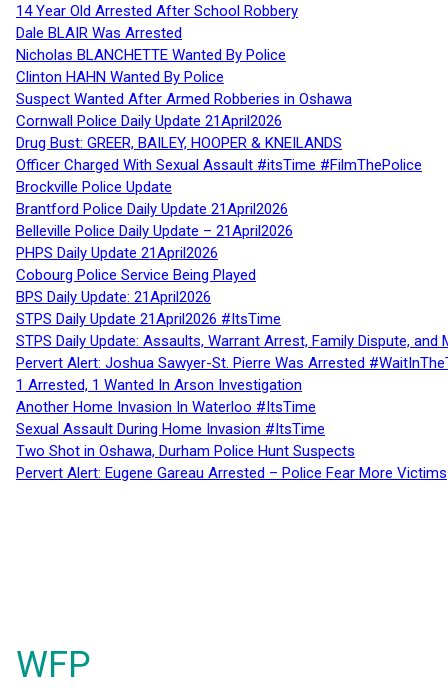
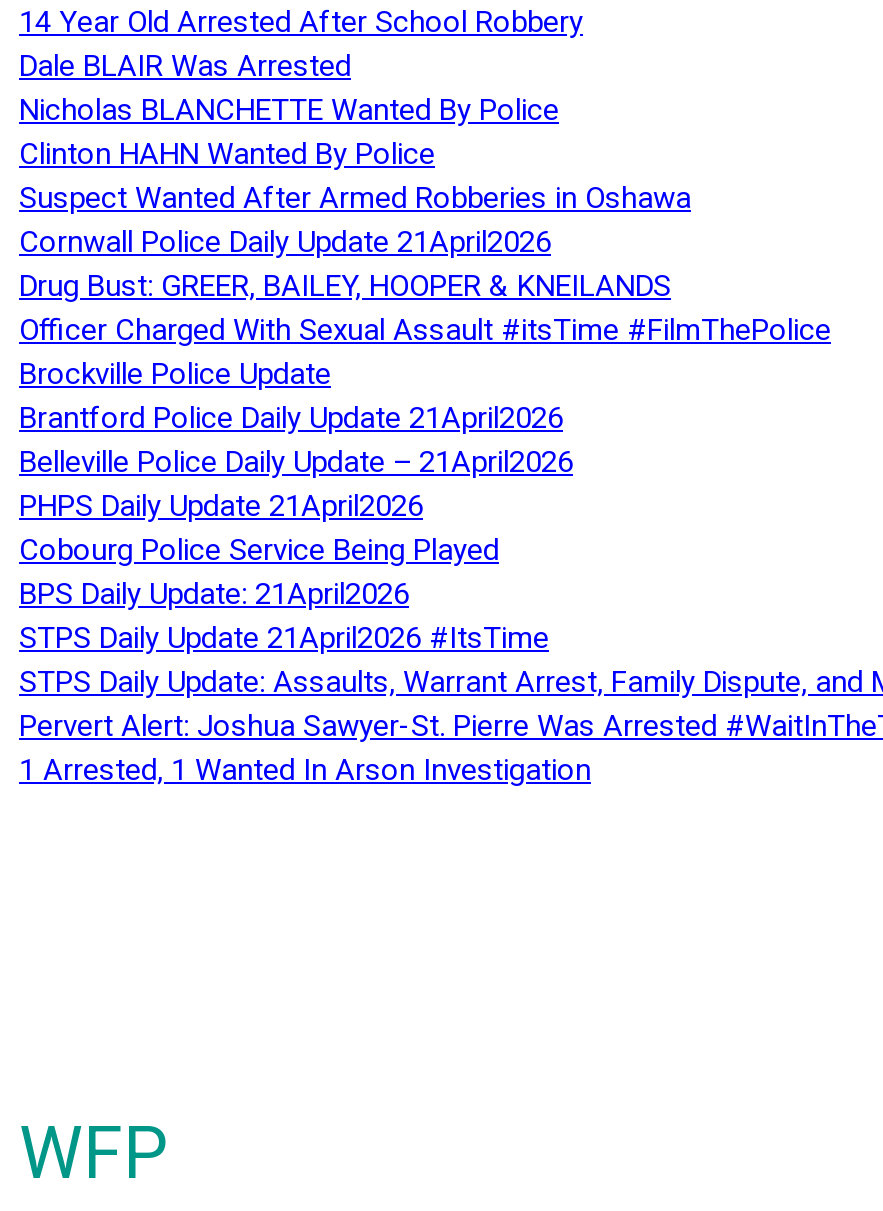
- Another Home Invasion In Waterloo #ItsTime
- Sexual Assault During Home Invasion #ItsTime
- Two Shot in Oshawa, Durham Police Hunt Suspects
- Pervert Alert: Eugene Gareau Arrested – Police Fear More Victims
